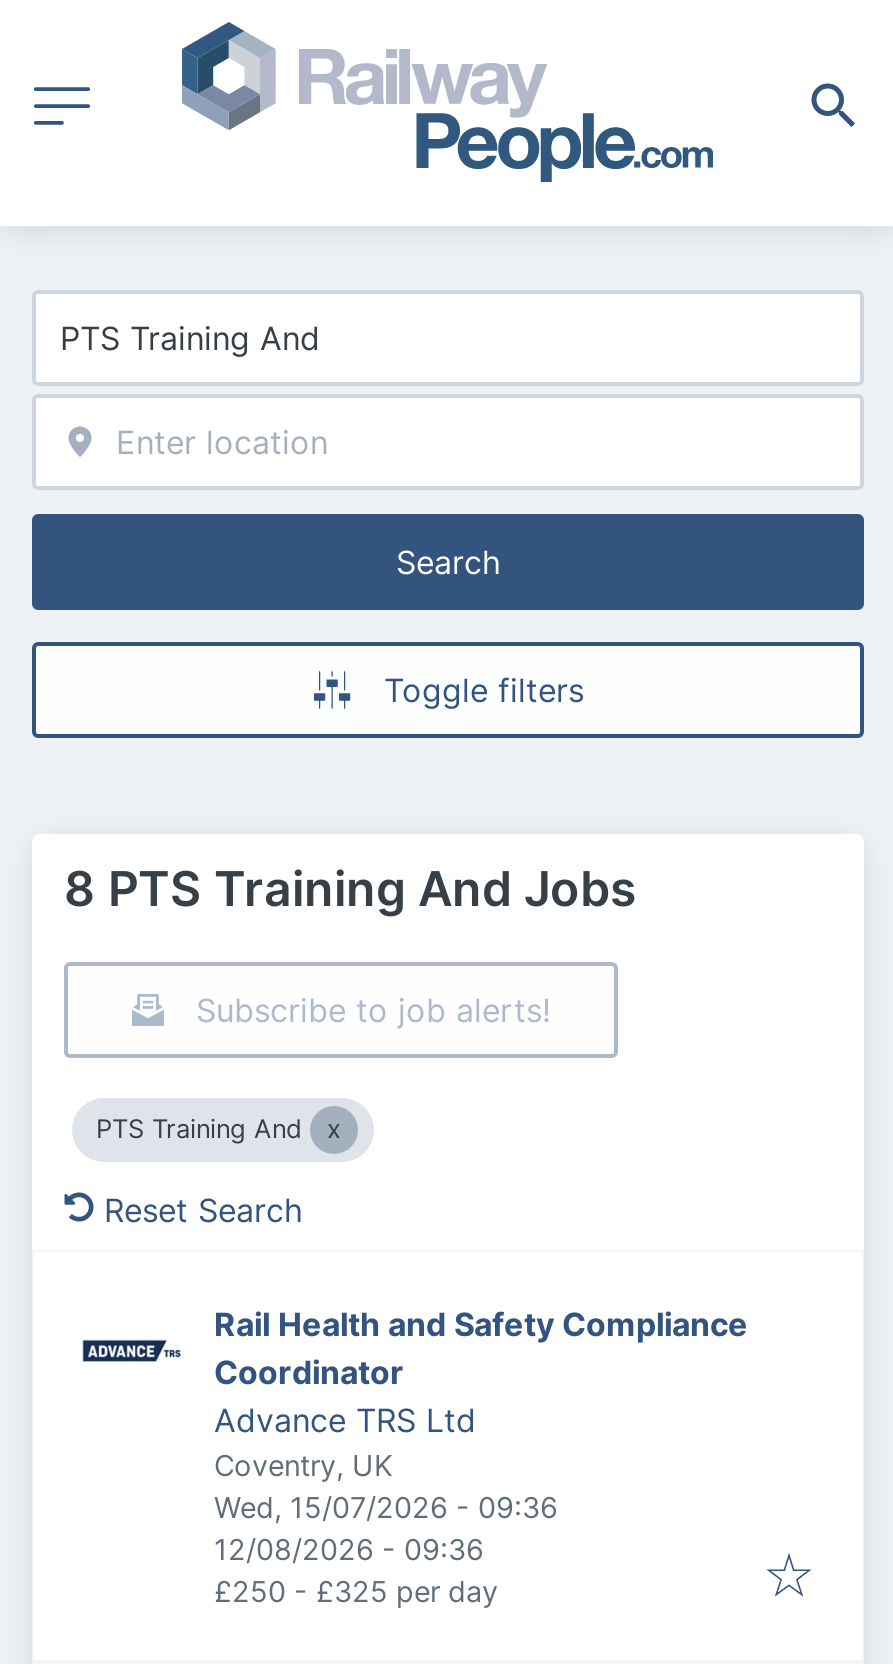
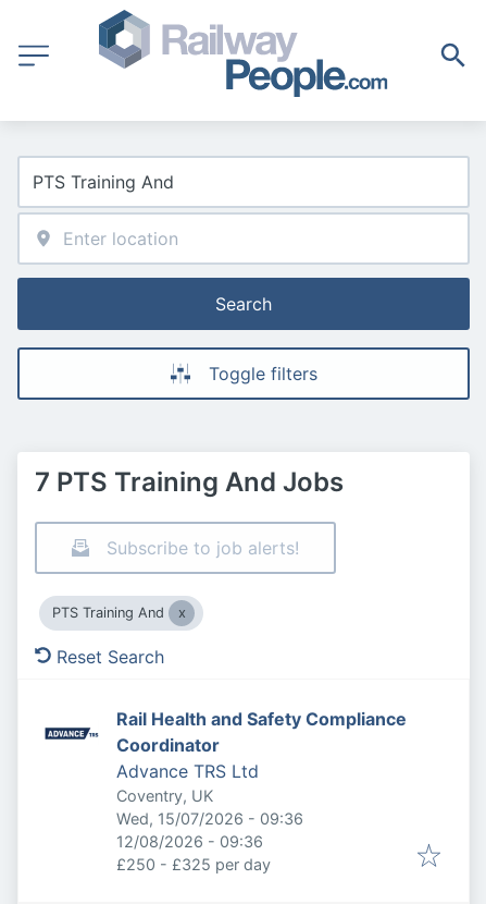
- 8 PTS Training And Jobs
+ 7 PTS Training And Jobs
